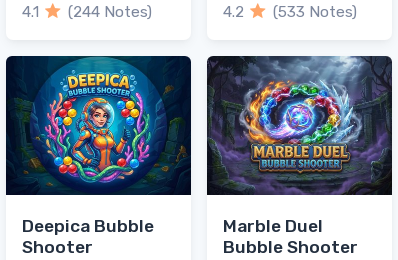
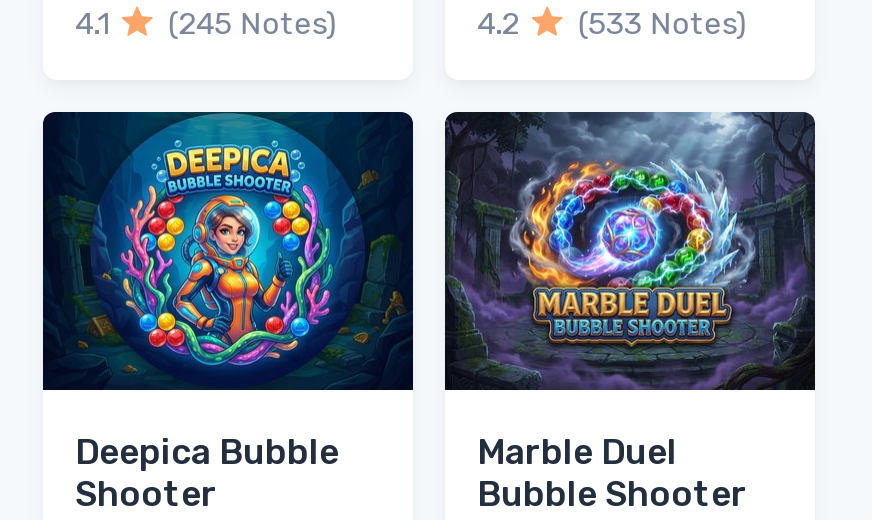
- 4.1 (244 Notes)
+ 4.1 (245 Notes)
